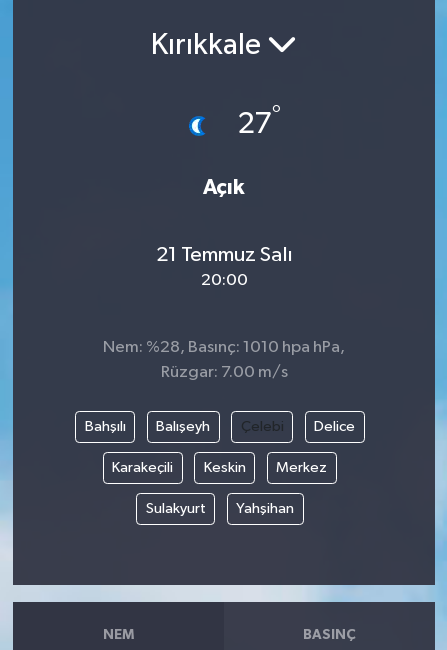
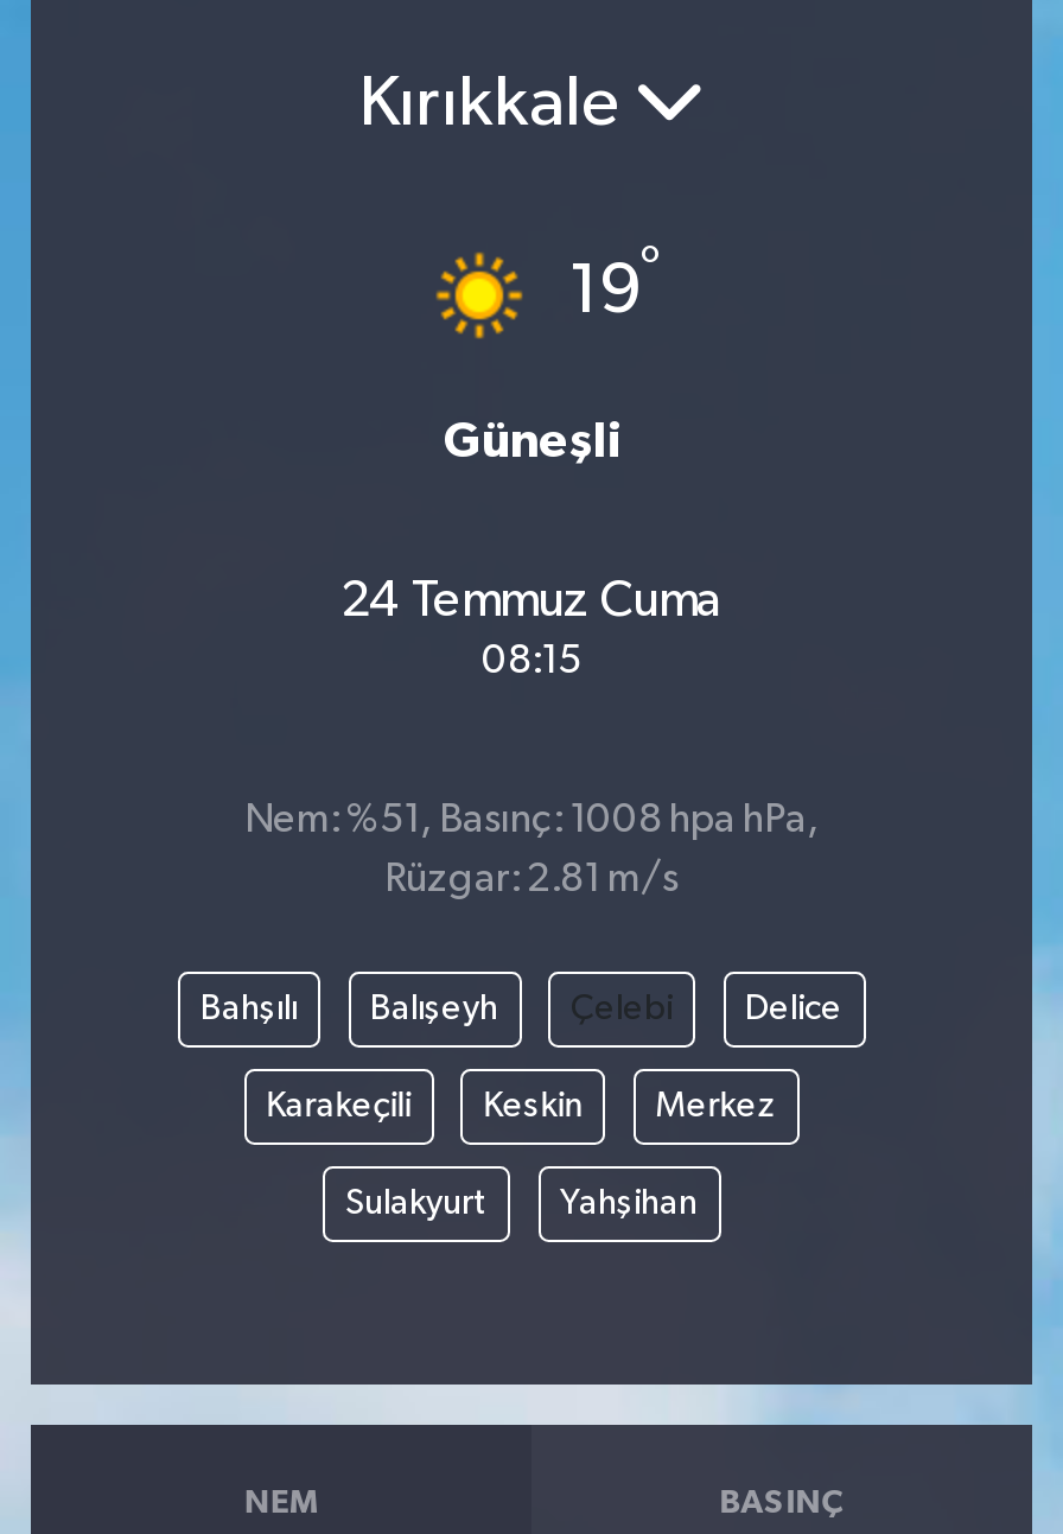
- [image]
- 27°
+ [image]
+ 19°

- Açık
+ Güneşli

- 21 Temmuz Salı
- 20:00
+ 24 Temmuz Cuma
+ 08:15

- Nem: %28, Basınç: 1010 hpa hPa,
+ Nem: %51, Basınç: 1008 hpa hPa,

- Rüzgar: 7.00 m/s
+ Rüzgar: 2.81 m/s
